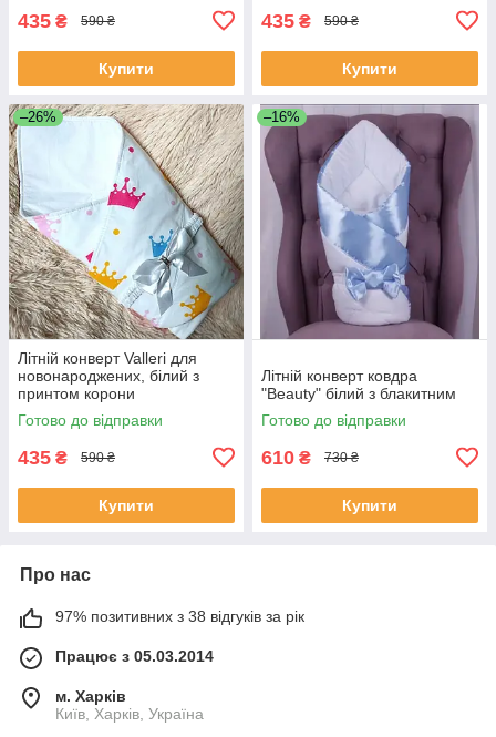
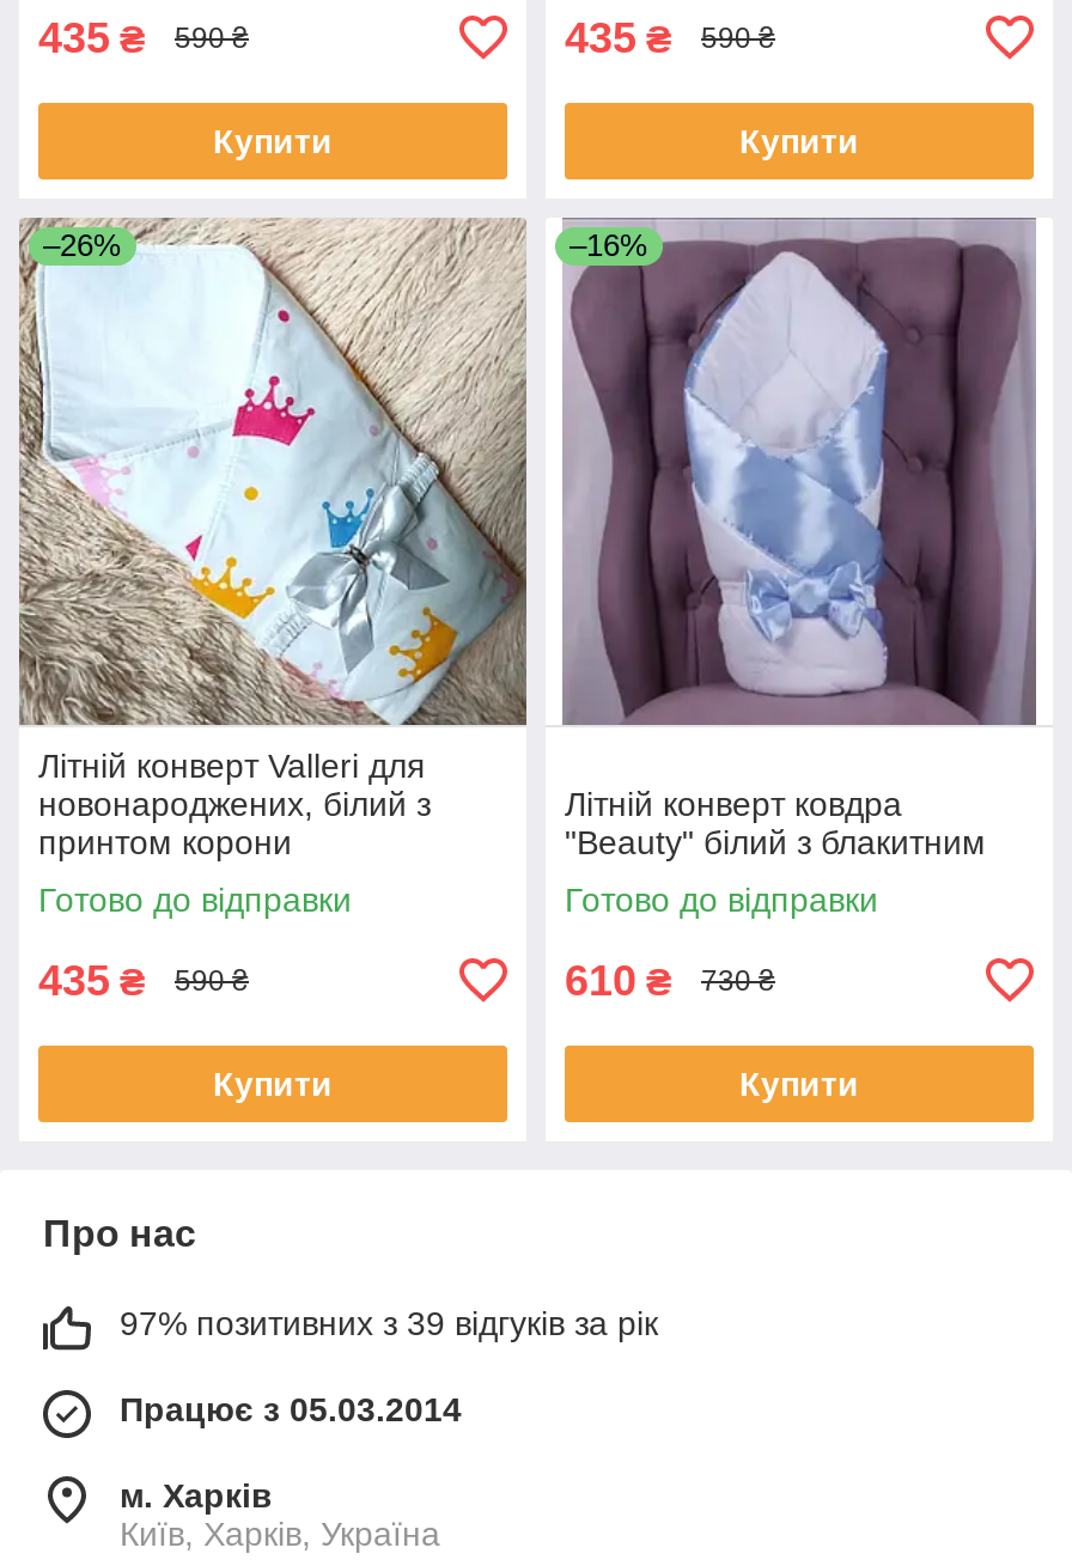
- 97% позитивних з 38 відгуків за рік
+ 97% позитивних з 39 відгуків за рік
